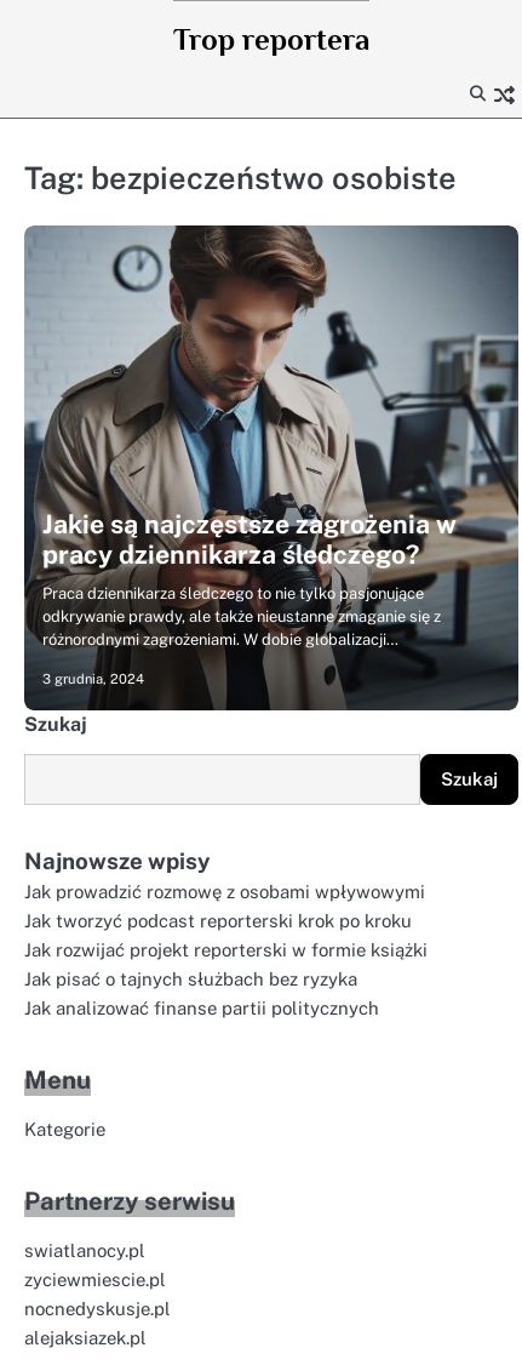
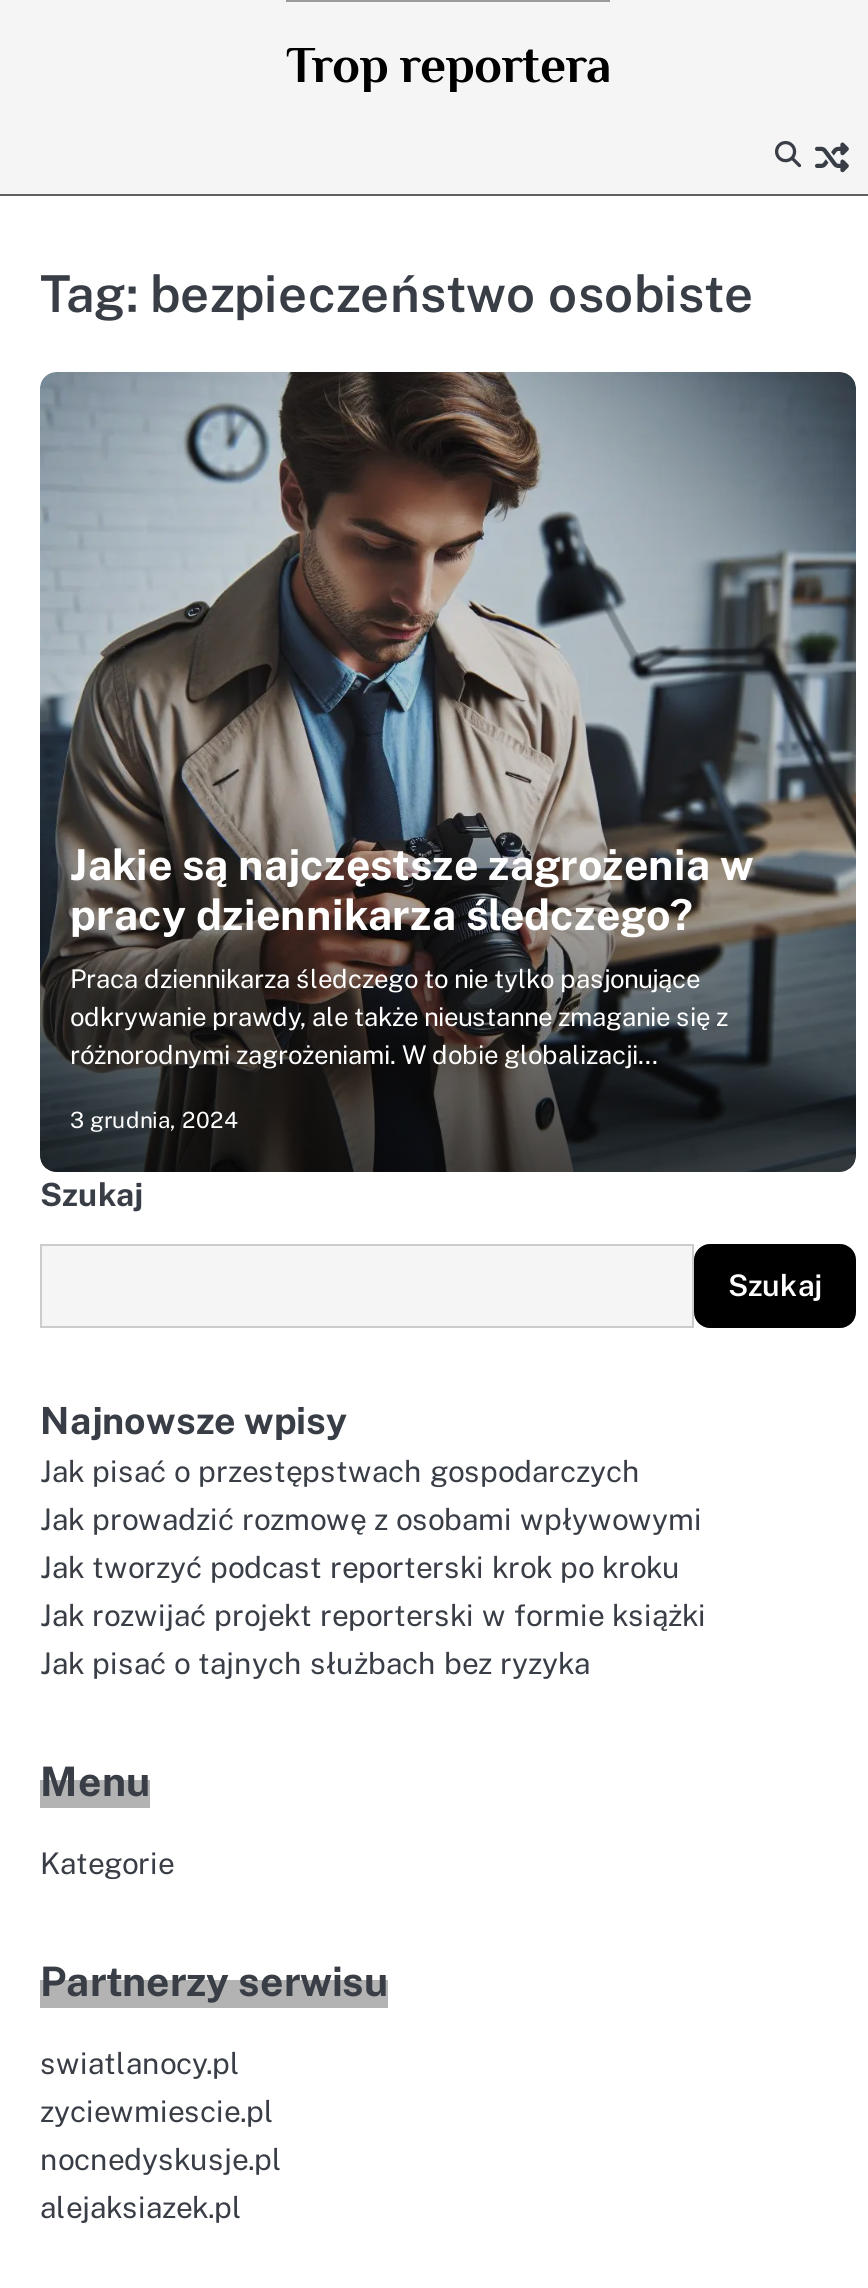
+ Jak pisać o przestępstwach gospodarczych

moved down: Jak prowadzić rozmowę z osobami wpływowymi | Jak tworzyć podcast reporterski krok po kroku | Jak rozwijać projekt reporterski w formie książki | Jak pisać o tajnych służbach bez ryzyka

- Jak analizować finanse partii politycznych
